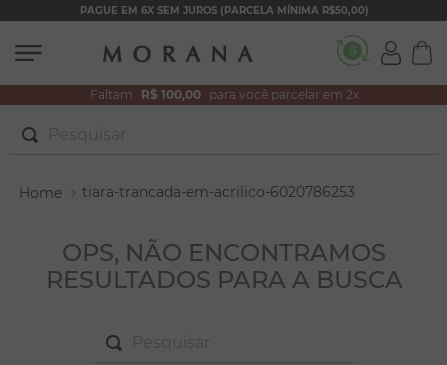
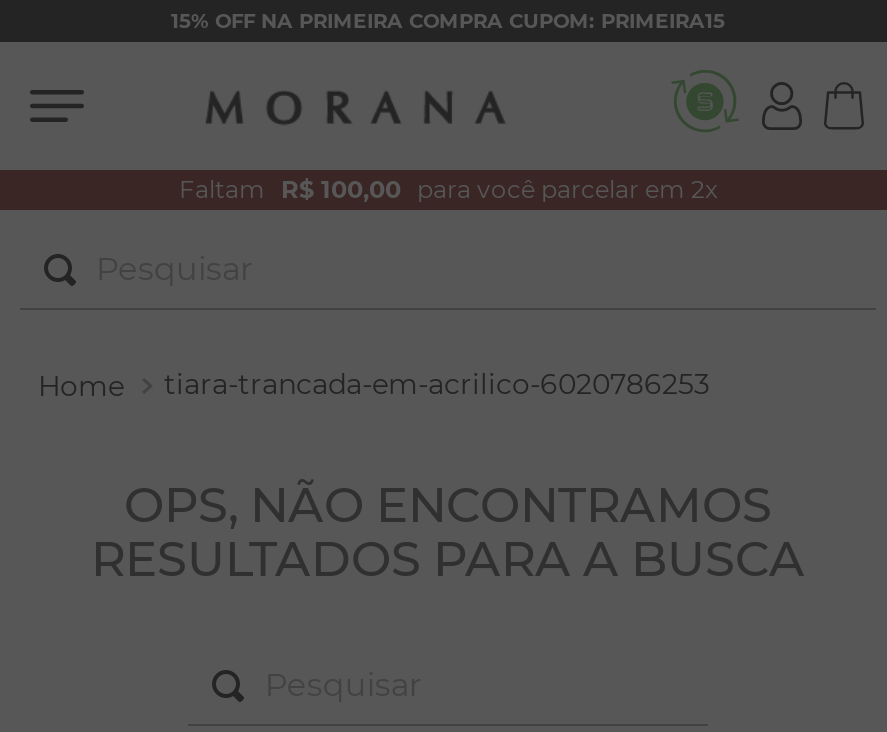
- PAGUE EM 6X SEM JUROS (PARCELA MÍNIMA R$50,00)
+ 15% OFF NA PRIMEIRA COMPRA CUPOM: PRIMEIRA15
